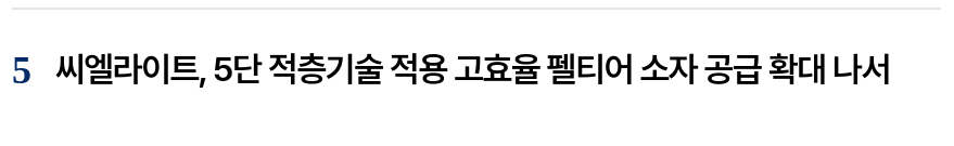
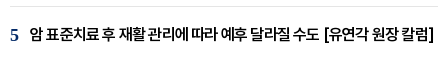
- 씨엘라이트, 5단 적층기술 적용 고효율 펠티어 소자 공급 확대 나서
+ 암 표준치료 후 재활 관리에 따라 예후 달라질 수도 [유연각 원장 칼럼]
